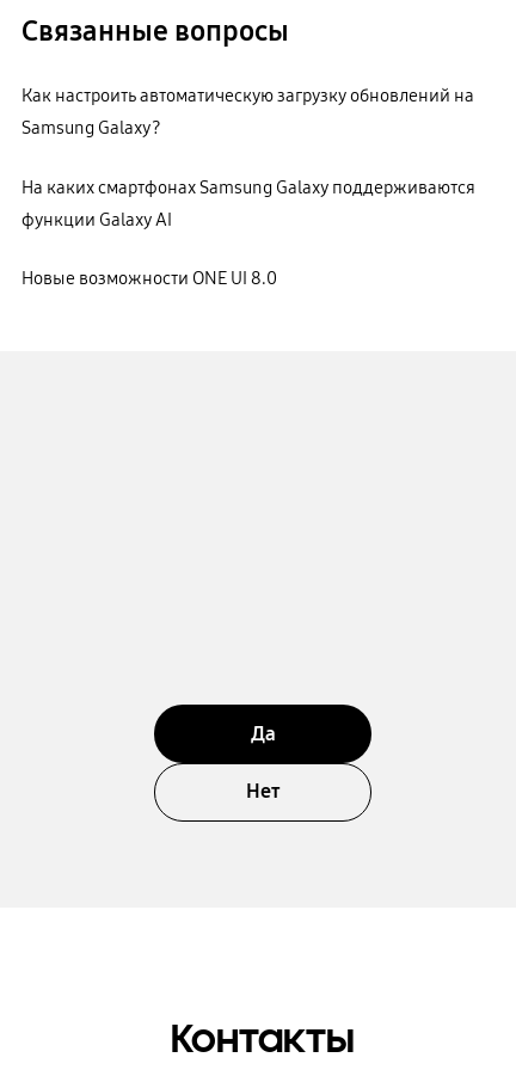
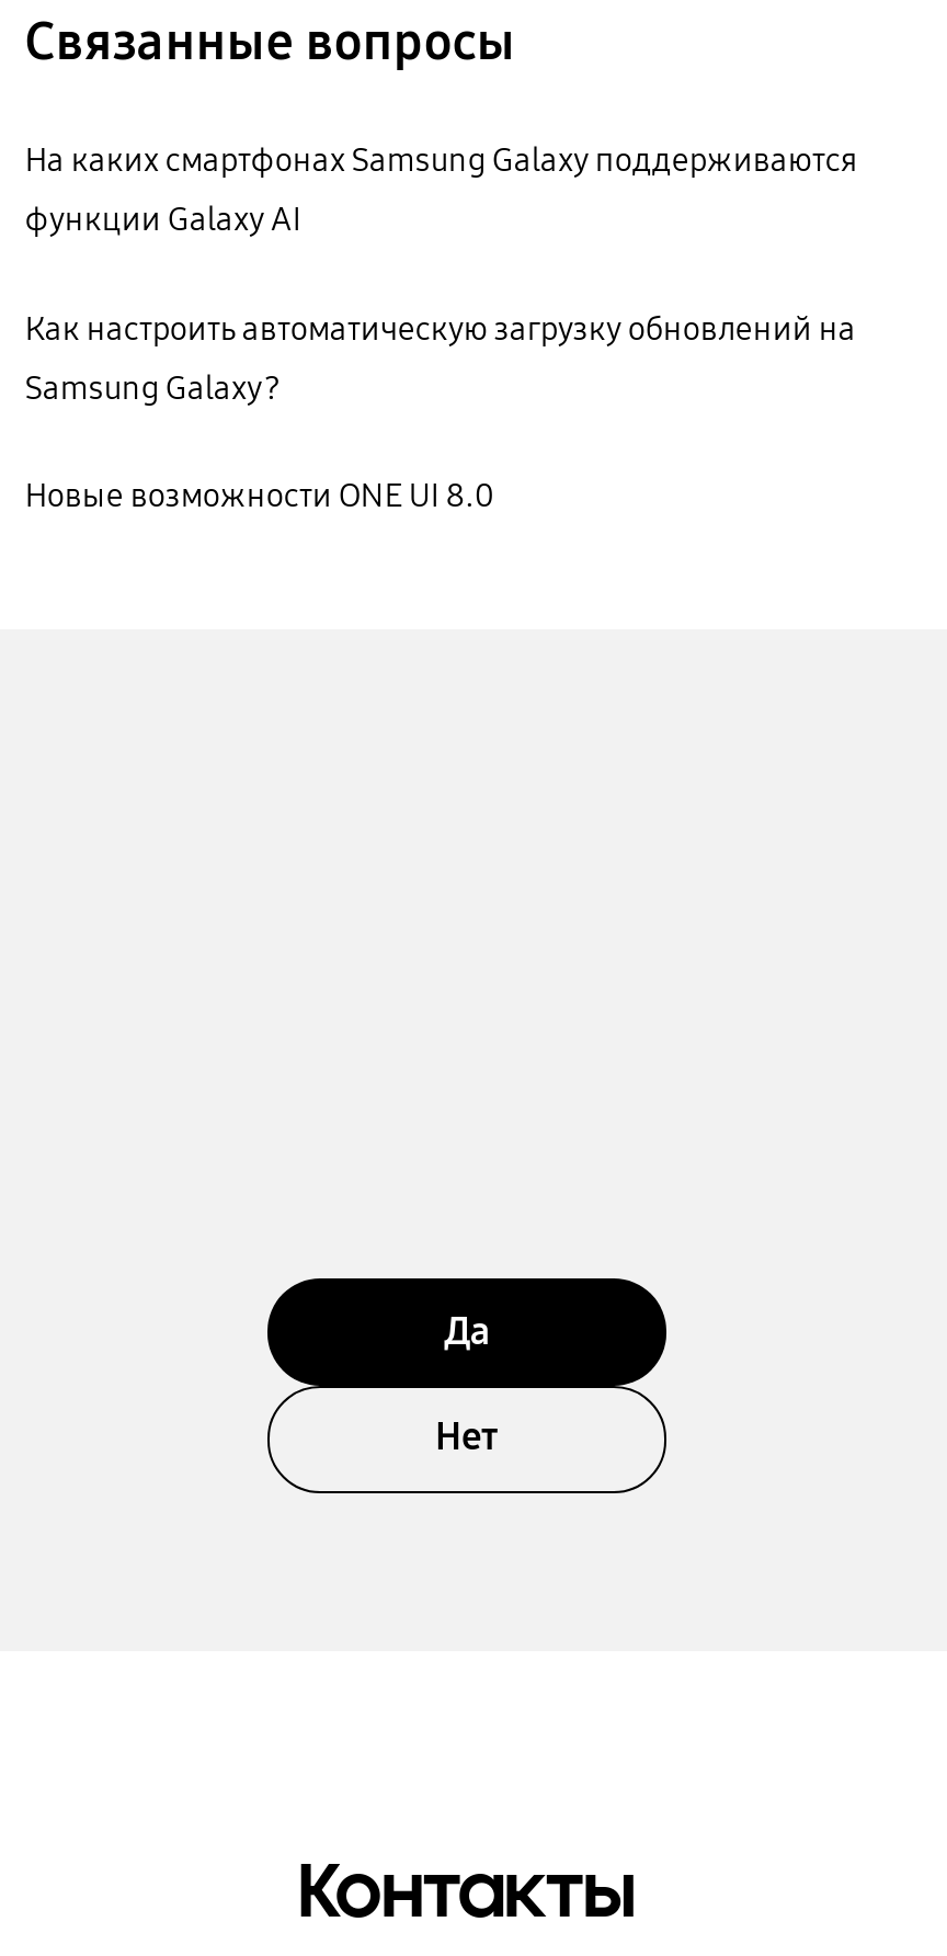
moved down: Как настроить автоматическую загрузку обновлений на | Samsung Galaxy?

moved up: На каких смартфонах Samsung Galaxy поддерживаются | функции Galaxy AI
